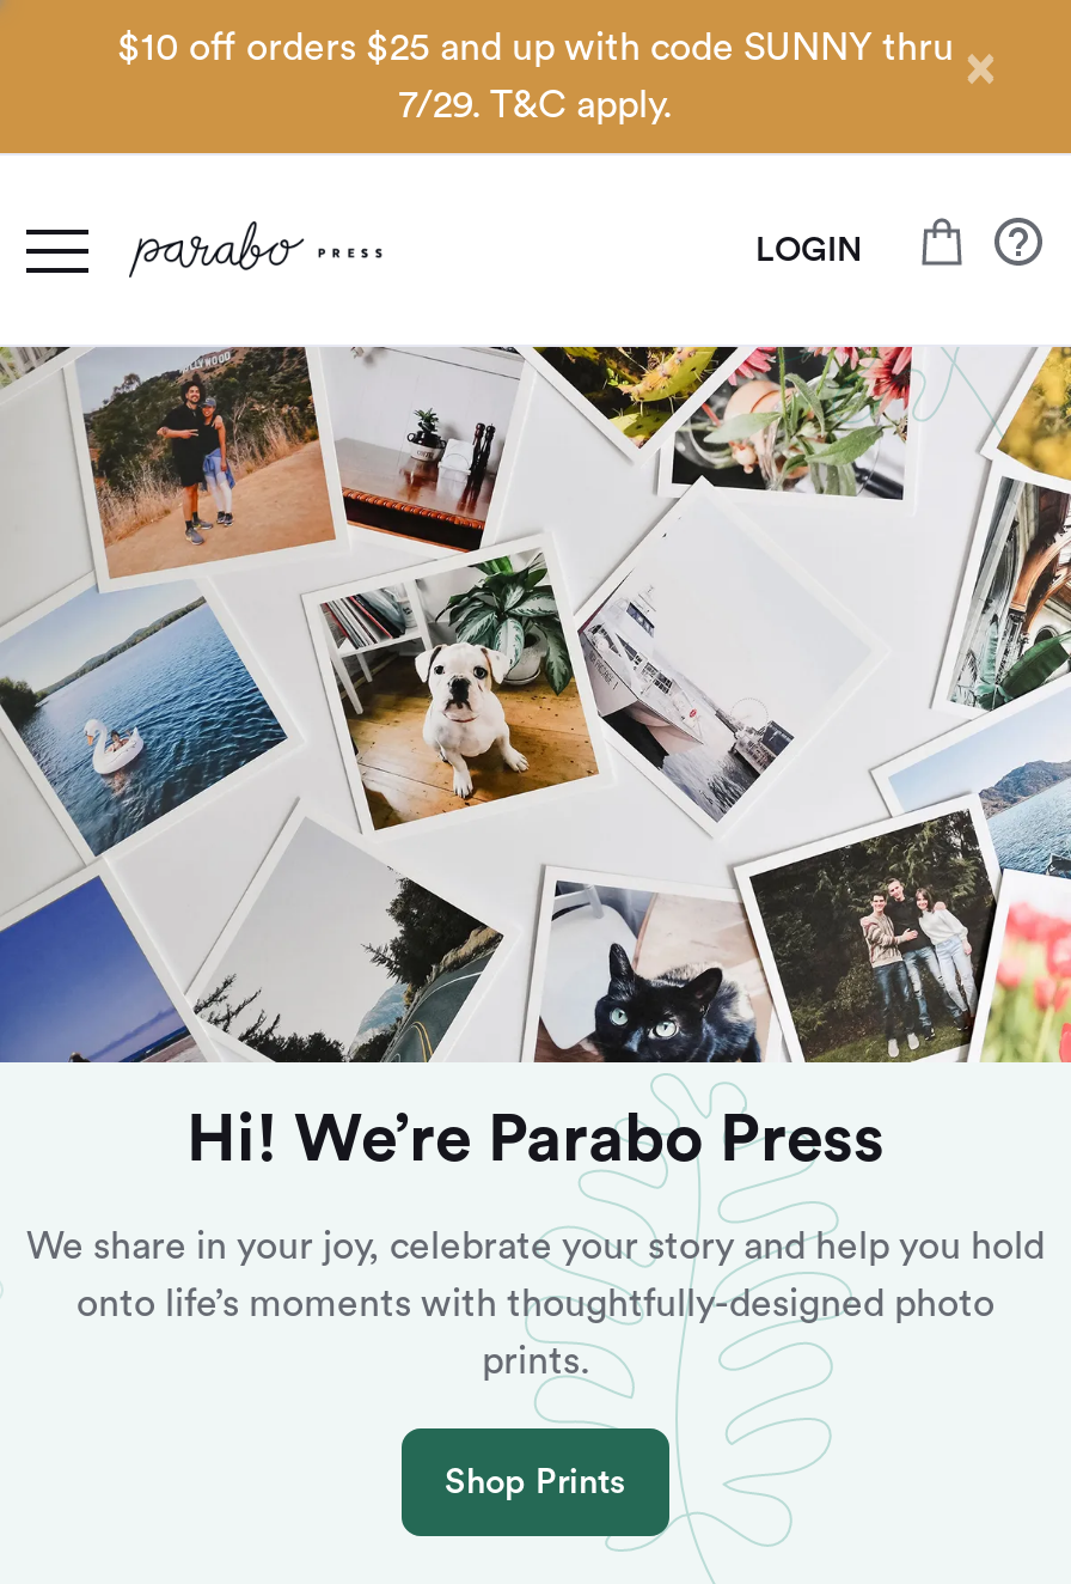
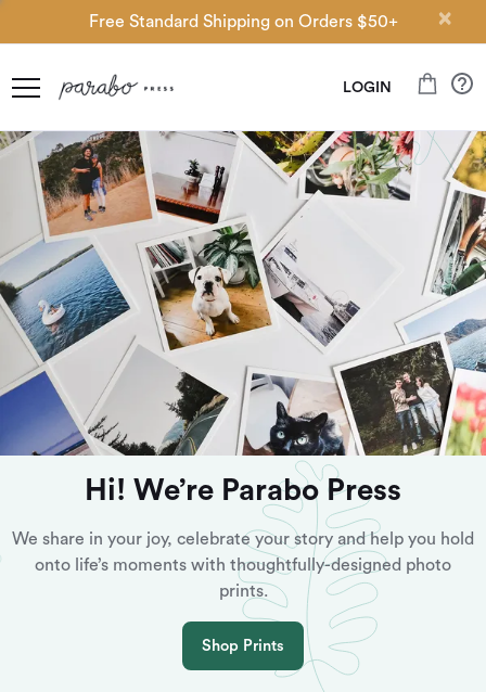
- $10 off orders $25 and up with code SUNNY thru
- 7/29. T&C apply.
+ Free Standard Shipping on Orders $50+
